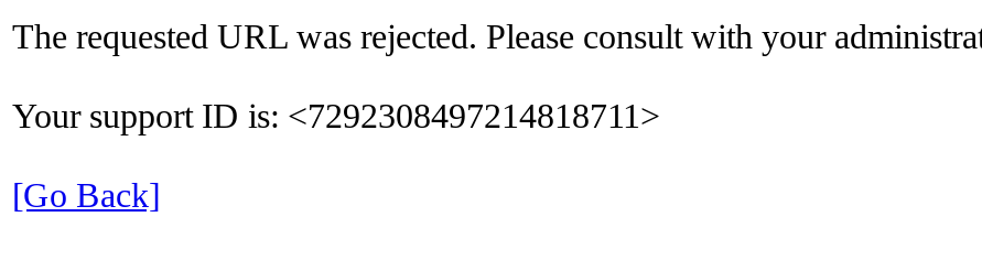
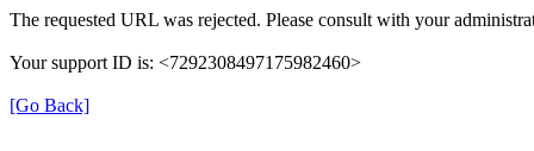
- Your support ID is: <7292308497214818711>
+ Your support ID is: <7292308497175982460>
